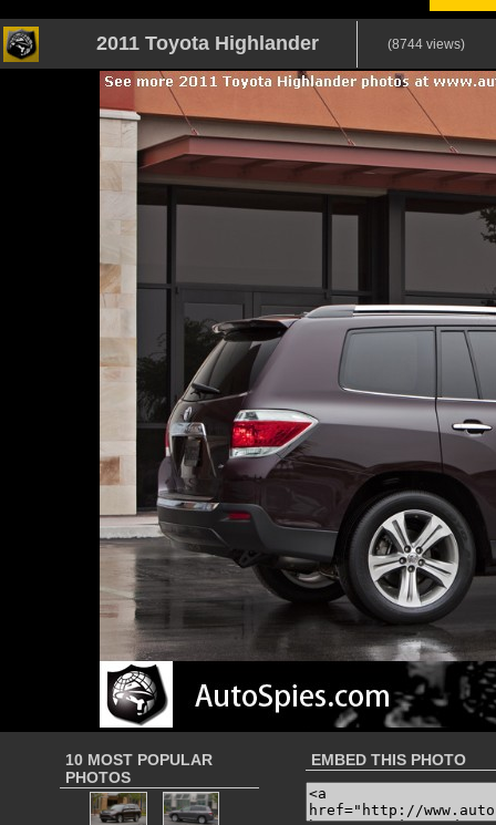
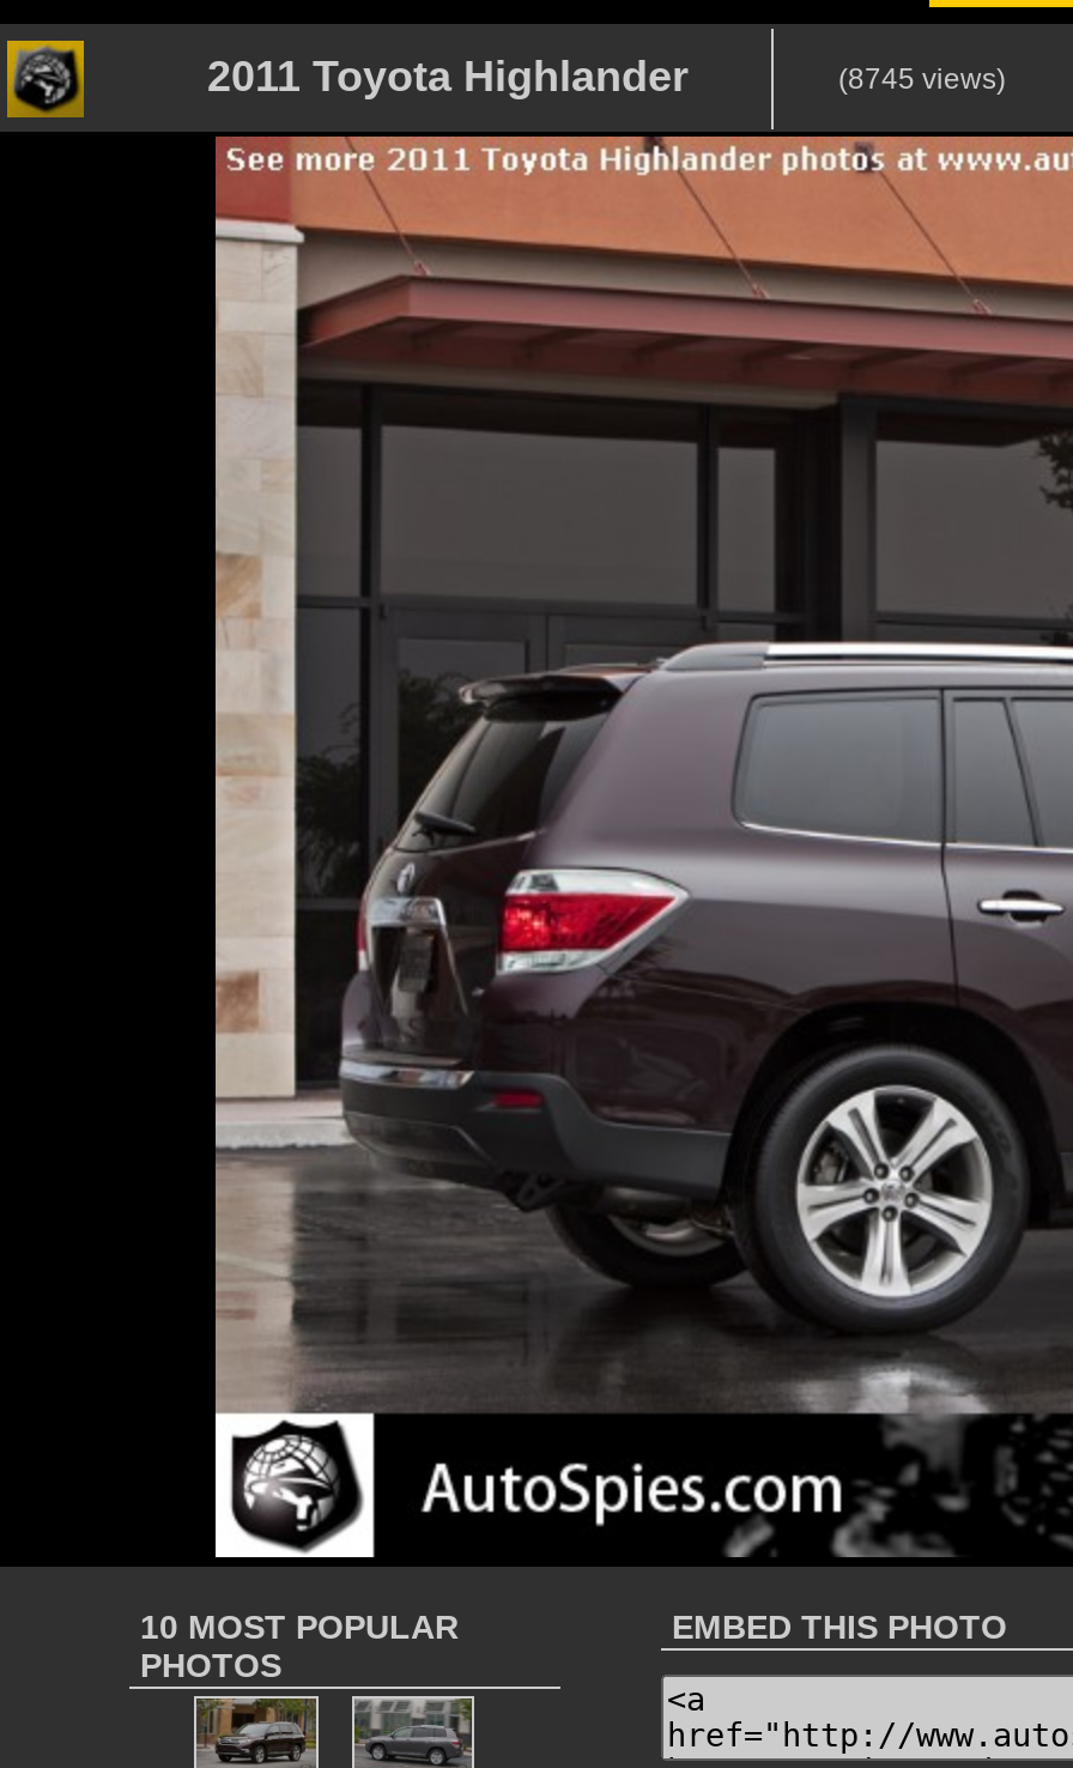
- (8744 views)
+ (8745 views)
